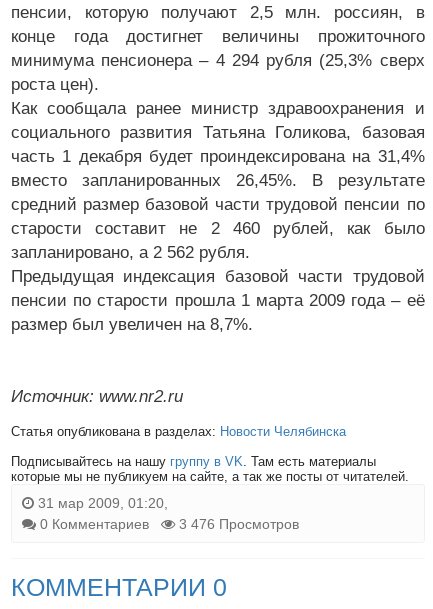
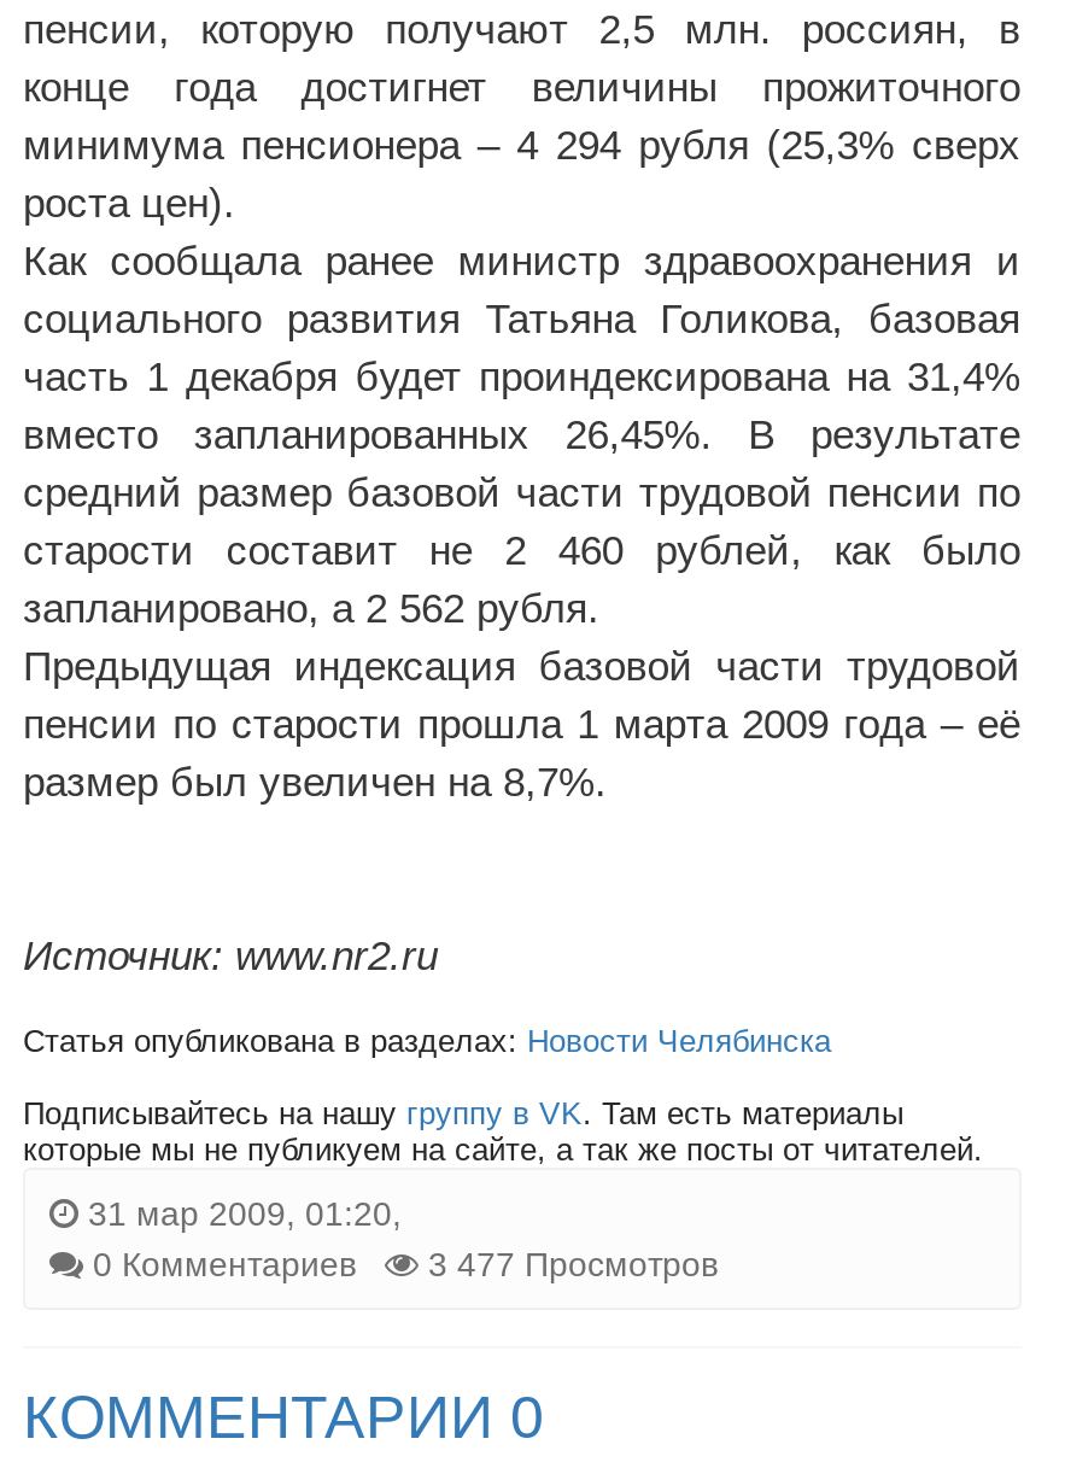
- 0 Комментариев 3 476 Просмотров
+ 0 Комментариев 3 477 Просмотров
